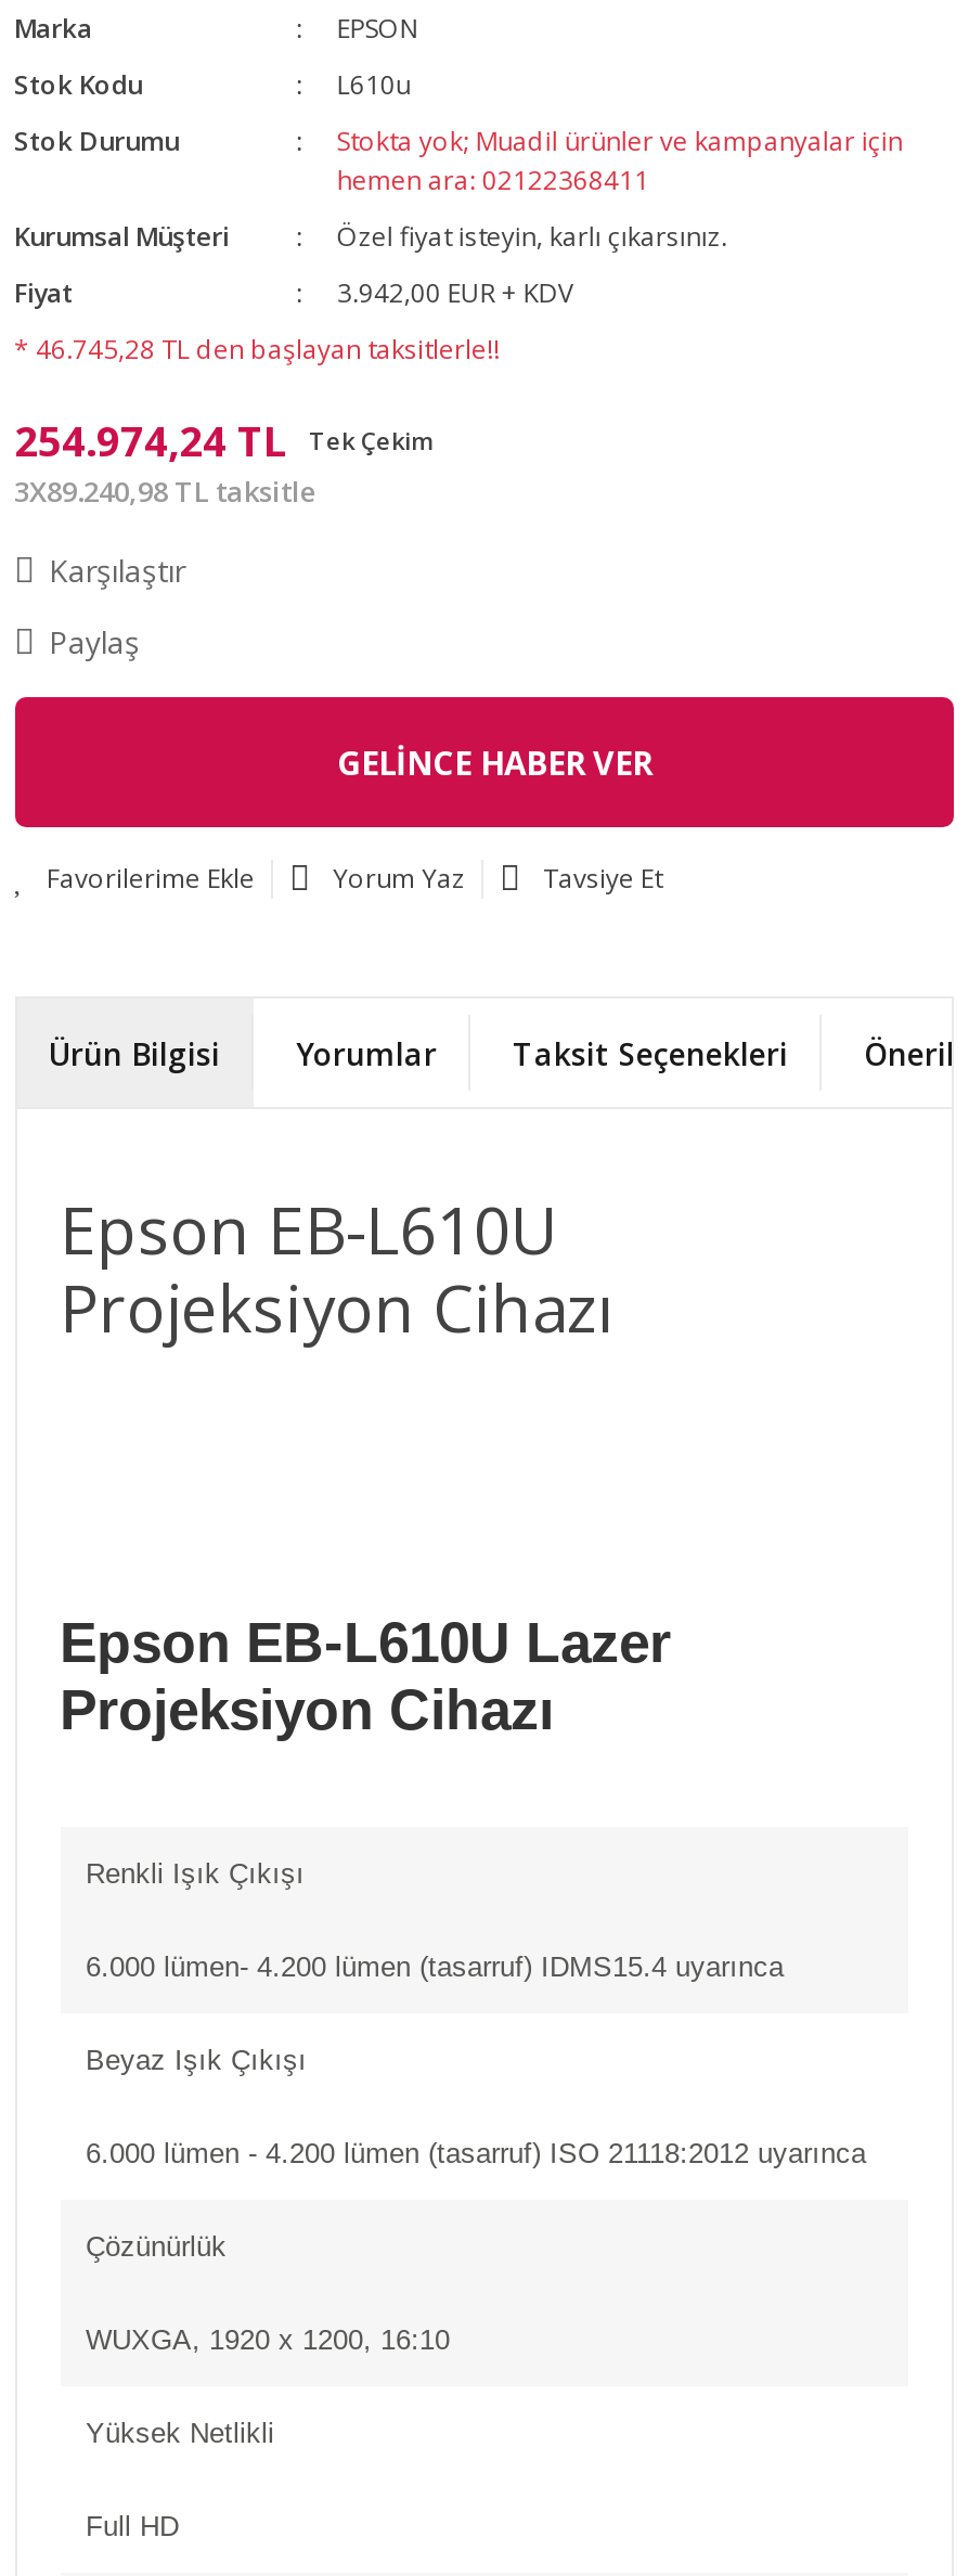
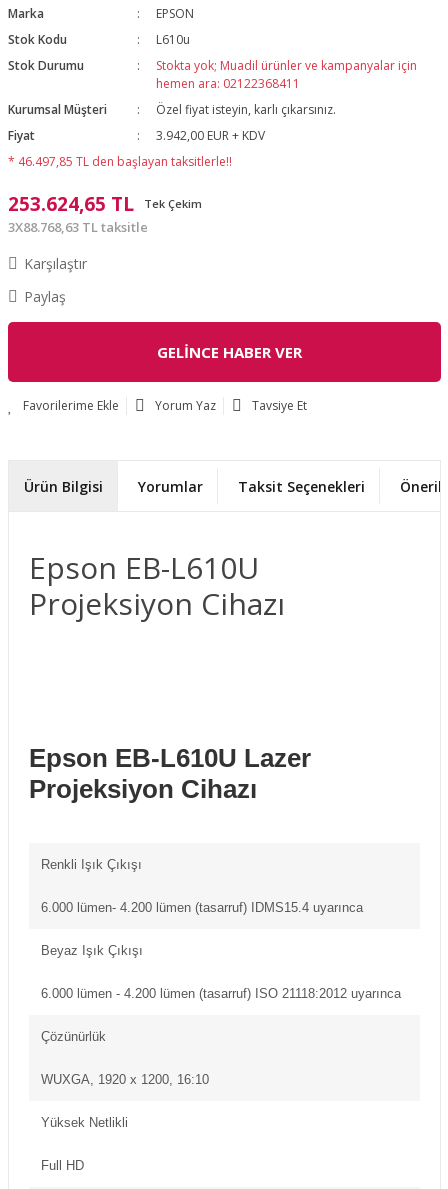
- * 46.745,28 TL den başlayan taksitlerle!!
+ * 46.497,85 TL den başlayan taksitlerle!!

- 254.974,24 TL Tek Çekim
+ 253.624,65 TL Tek Çekim

- 3X89.240,98 TL taksitle
+ 3X88.768,63 TL taksitle
